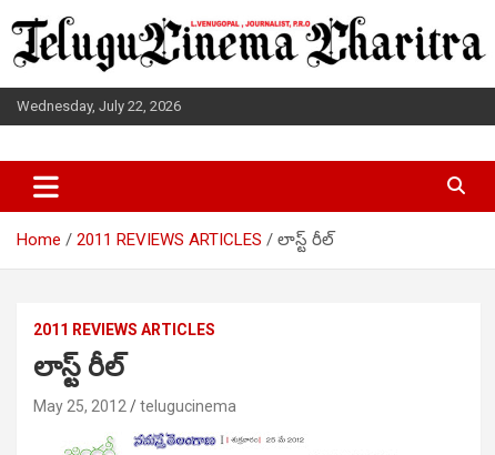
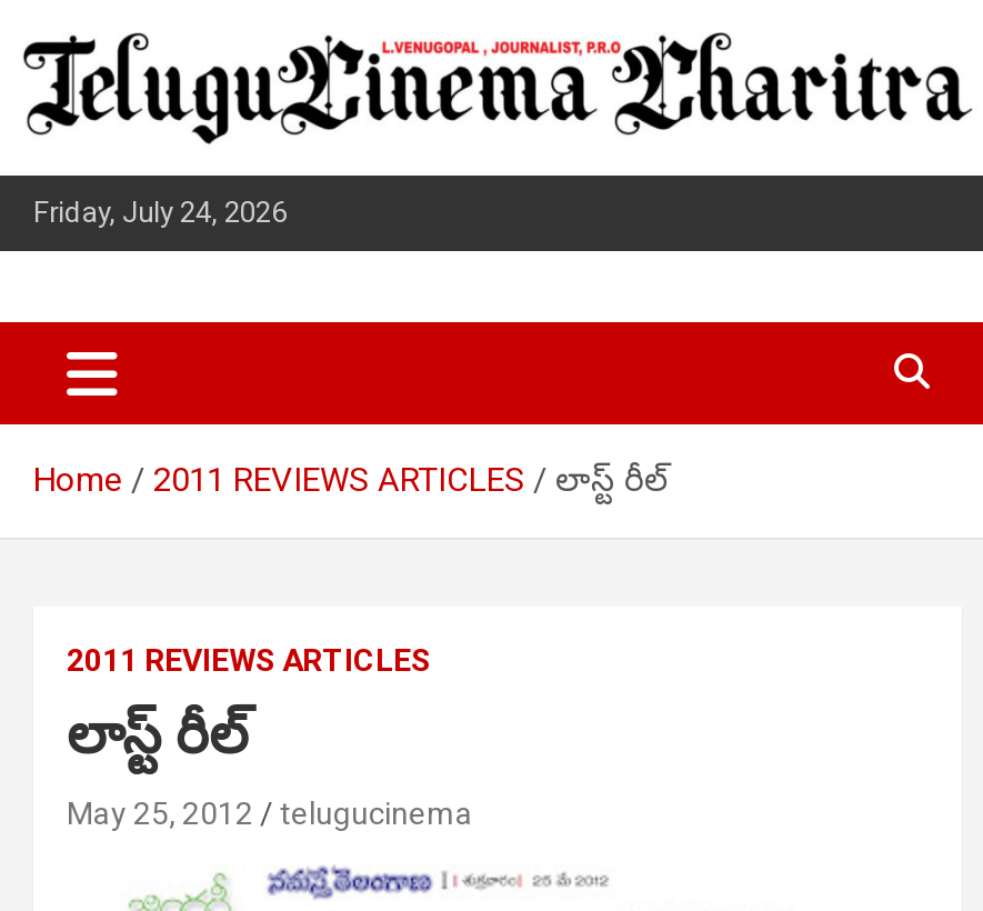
- Wednesday, July 22, 2026
+ Friday, July 24, 2026
